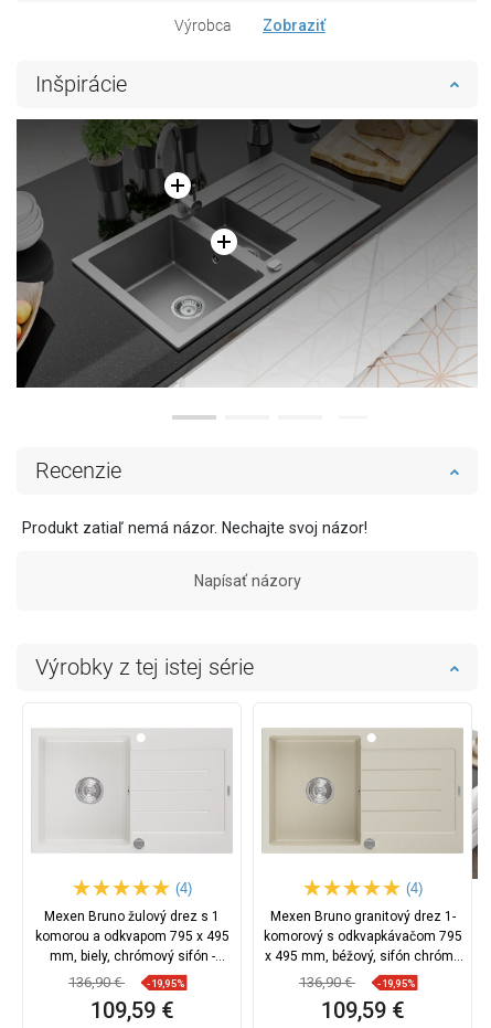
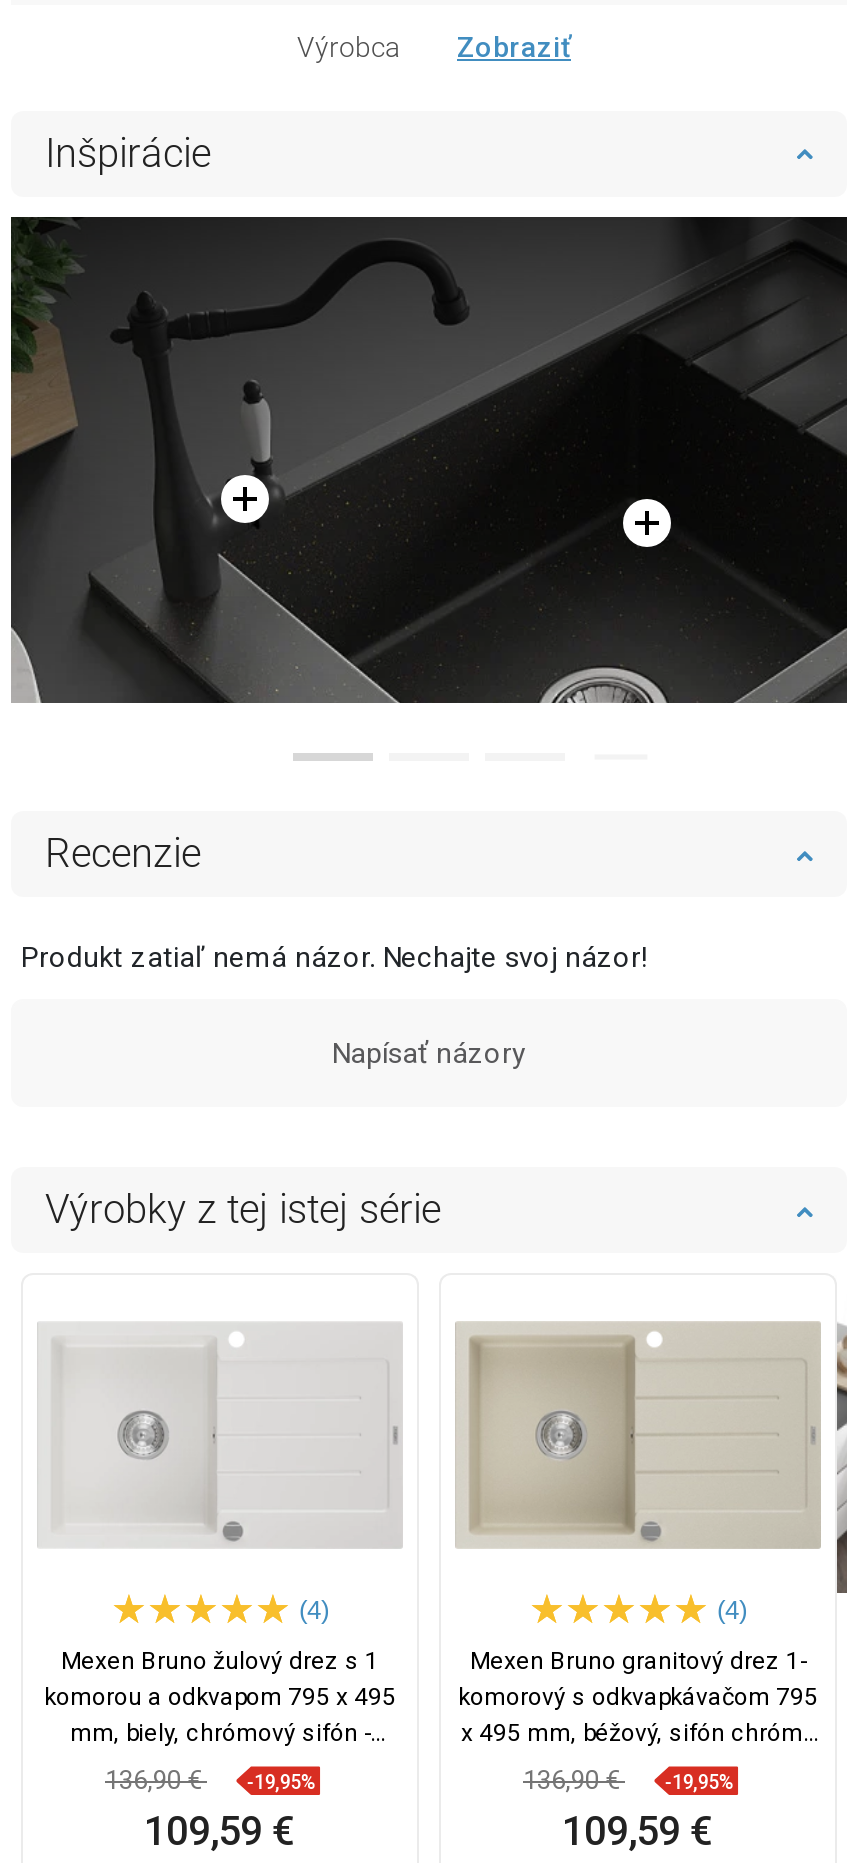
- [image]
+ [image]
